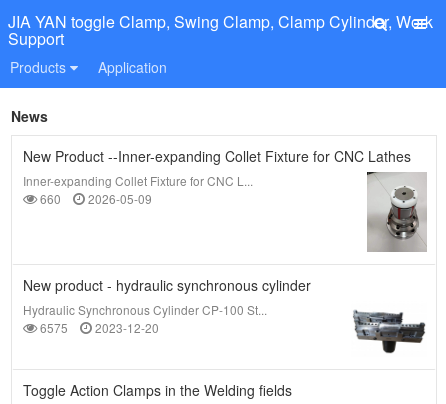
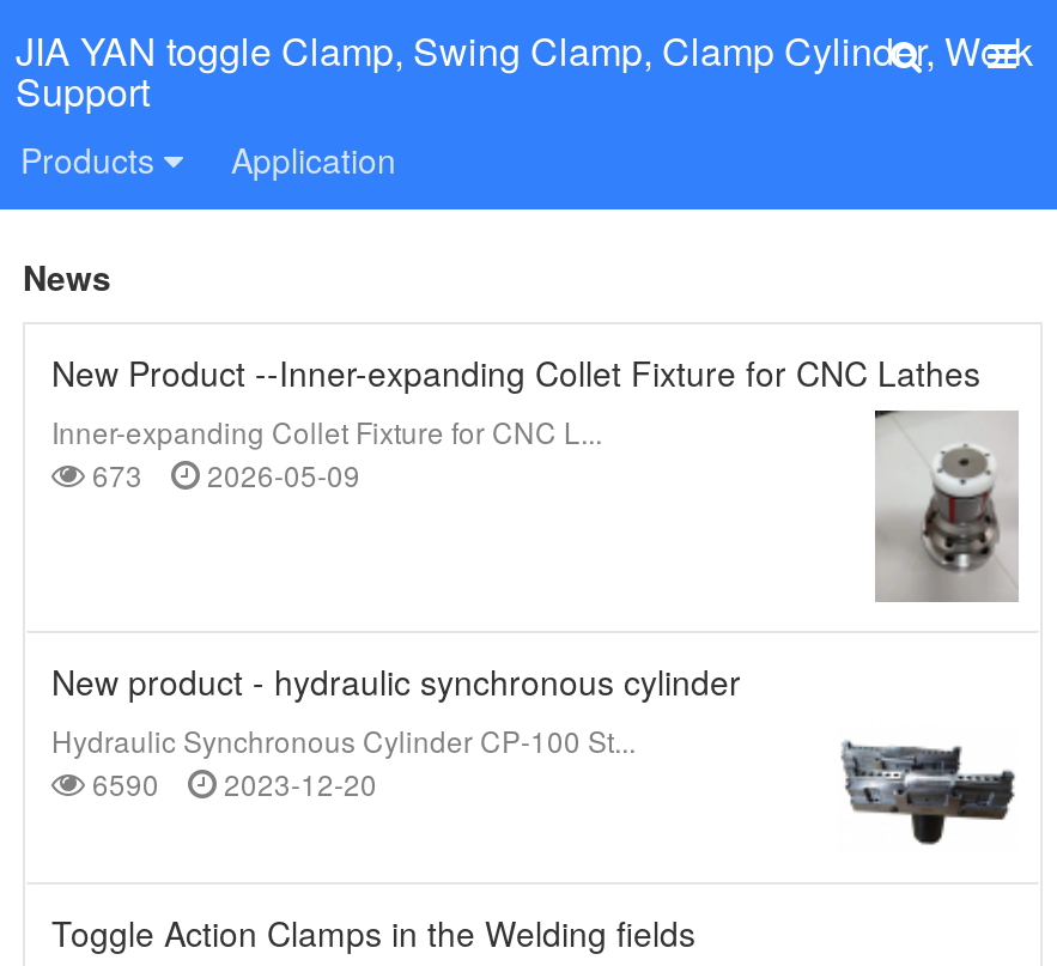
- 660 2026-05-09
+ 673 2026-05-09

- 6575 2023-12-20
+ 6590 2023-12-20
